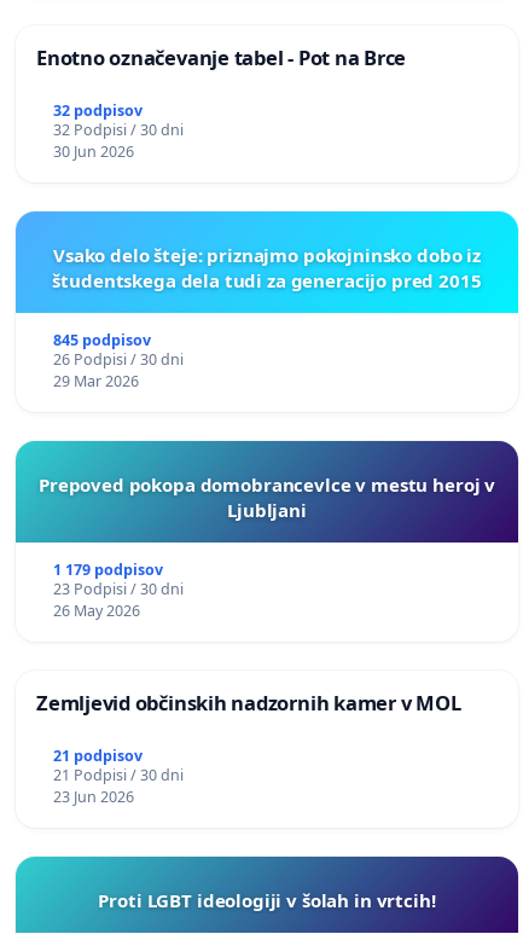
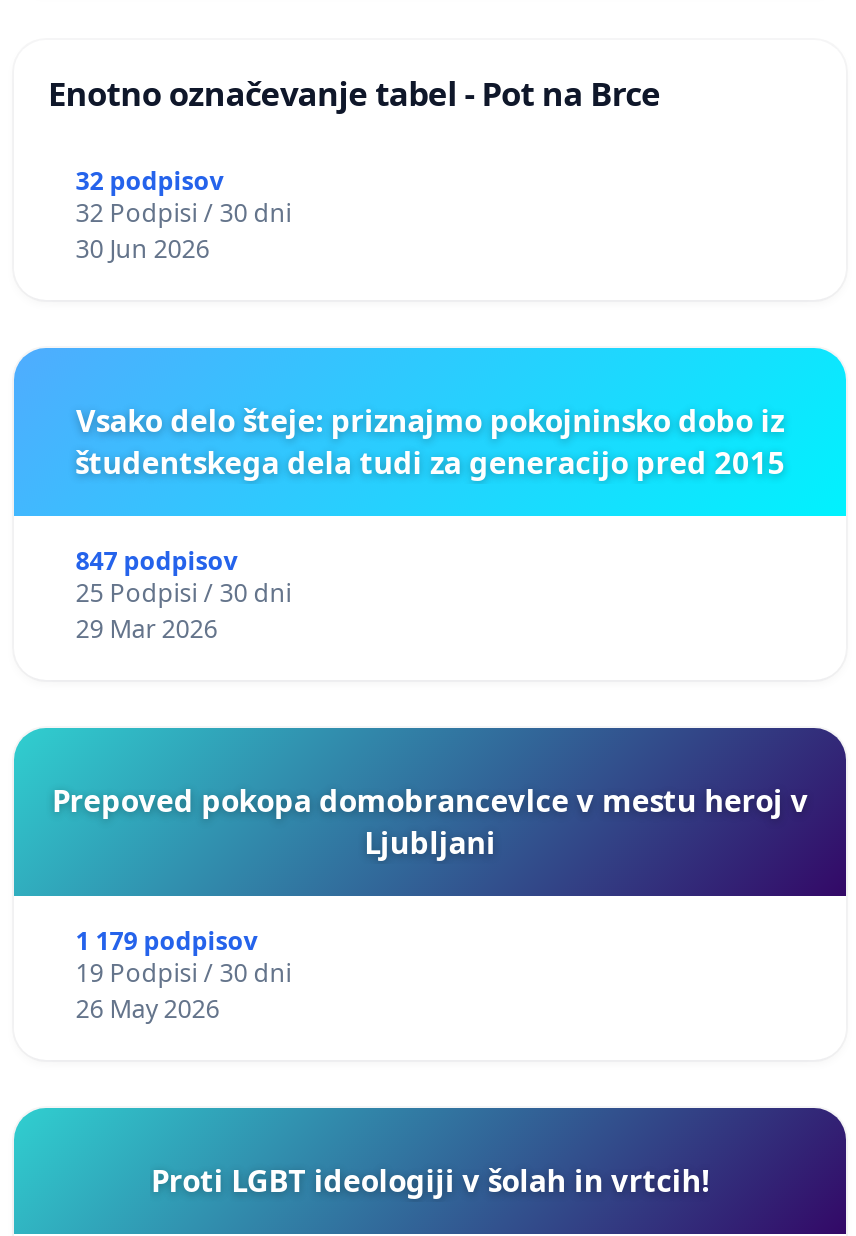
- 845 podpisov
+ 847 podpisov

- 26 Podpisi / 30 dni
+ 25 Podpisi / 30 dni

- 23 Podpisi / 30 dni
+ 19 Podpisi / 30 dni

- Zemljevid občinskih nadzornih kamer v MOL
- 21 podpisov
- 21 Podpisi / 30 dni
- 23 Jun 2026
